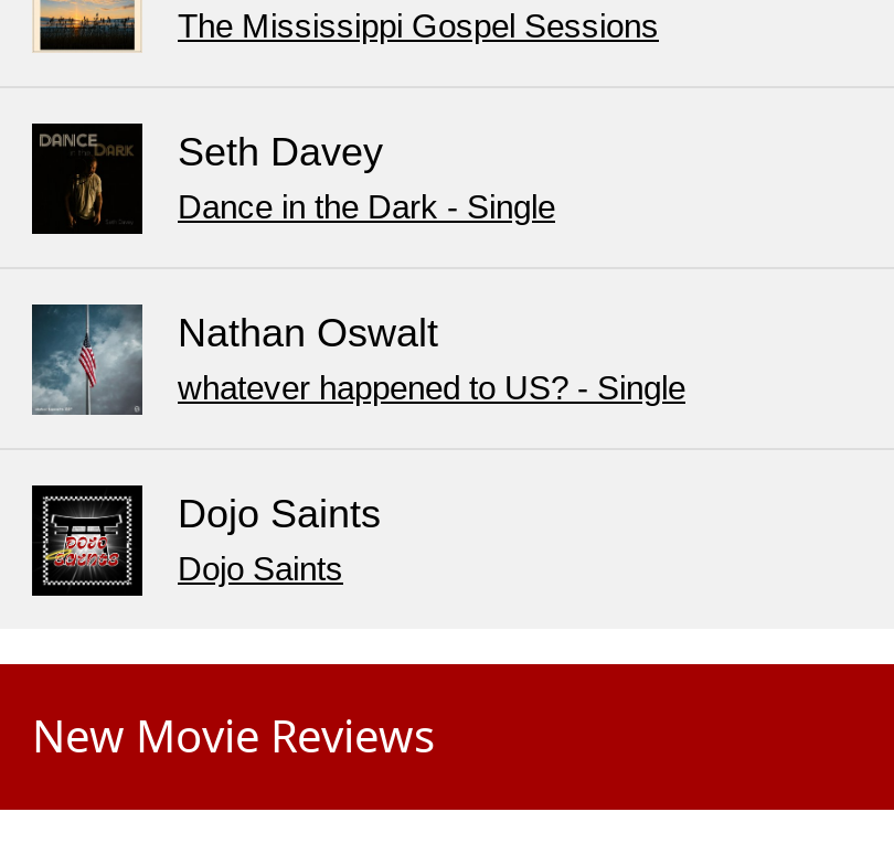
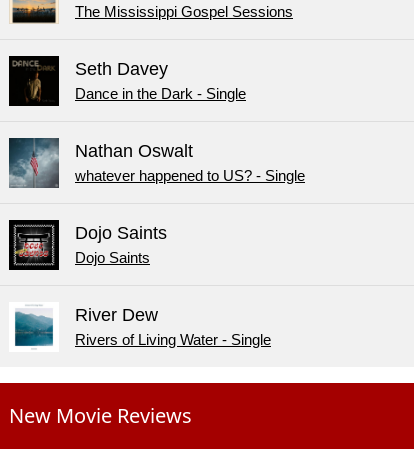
+ [image]
+ River Dew
+ Rivers of Living Water - Single
